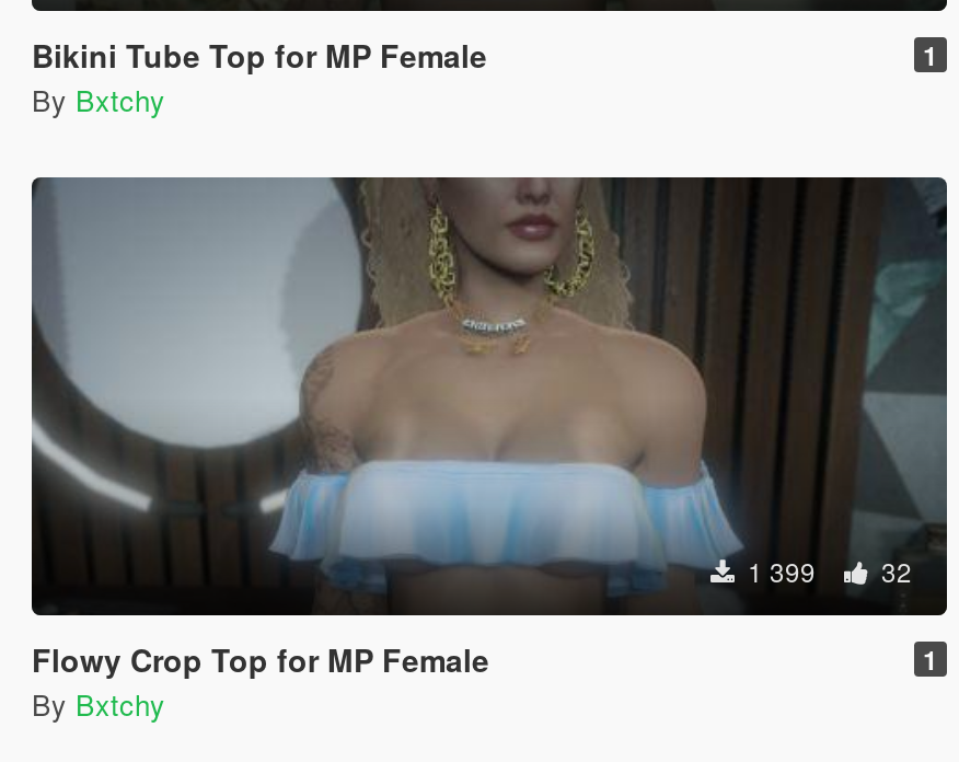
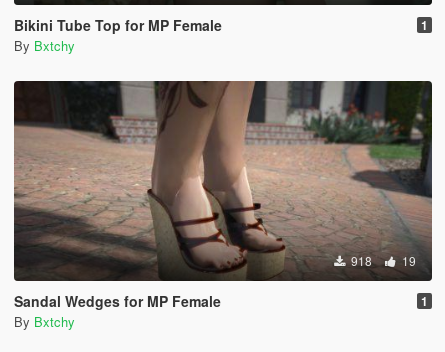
- [image]
- 1 399
- 32
+ [image]
+ 918
+ 19

- Flowy Crop Top for MP Female
+ Sandal Wedges for MP Female
